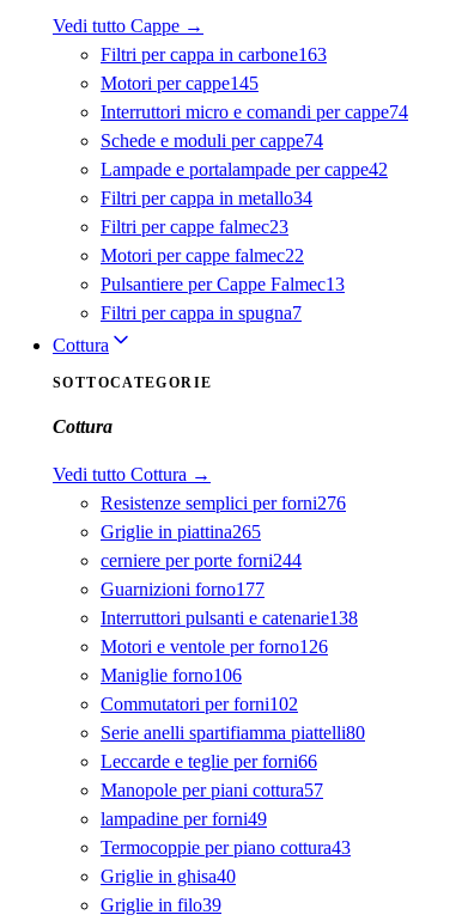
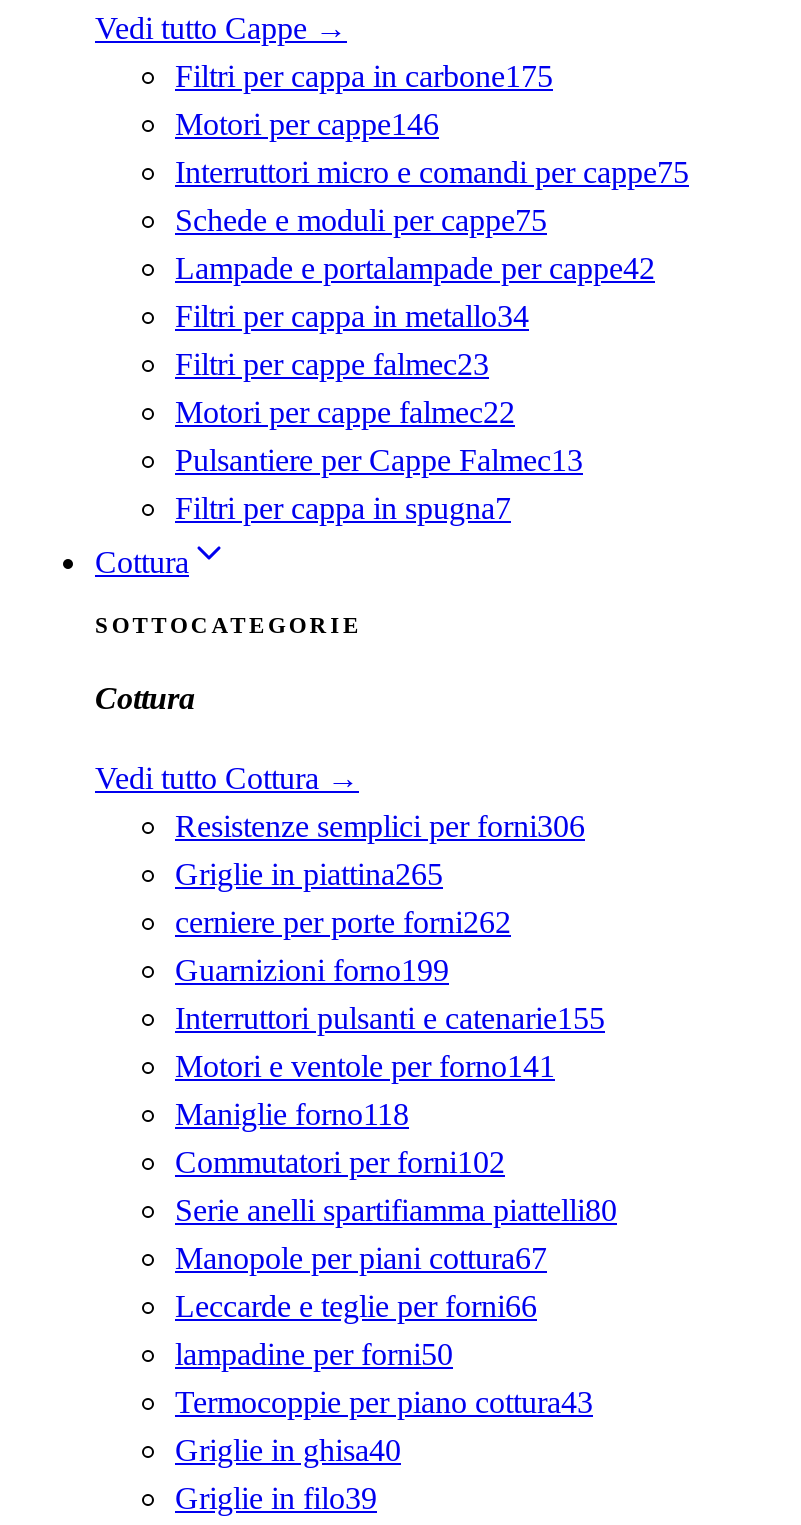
- Filtri per cappa in carbone163
+ Filtri per cappa in carbone175

- Motori per cappe145
+ Motori per cappe146

- Interruttori micro e comandi per cappe74
+ Interruttori micro e comandi per cappe75

- Schede e moduli per cappe74
+ Schede e moduli per cappe75

- Resistenze semplici per forni276
+ Resistenze semplici per forni306

- cerniere per porte forni244
+ cerniere per porte forni262

- Guarnizioni forno177
+ Guarnizioni forno199

- Interruttori pulsanti e catenarie138
+ Interruttori pulsanti e catenarie155

- Motori e ventole per forno126
+ Motori e ventole per forno141

- Maniglie forno106
+ Maniglie forno118

+ Manopole per piani cottura67

moved down: Leccarde e teglie per forni66

- Manopole per piani cottura57
- lampadine per forni49
+ lampadine per forni50
